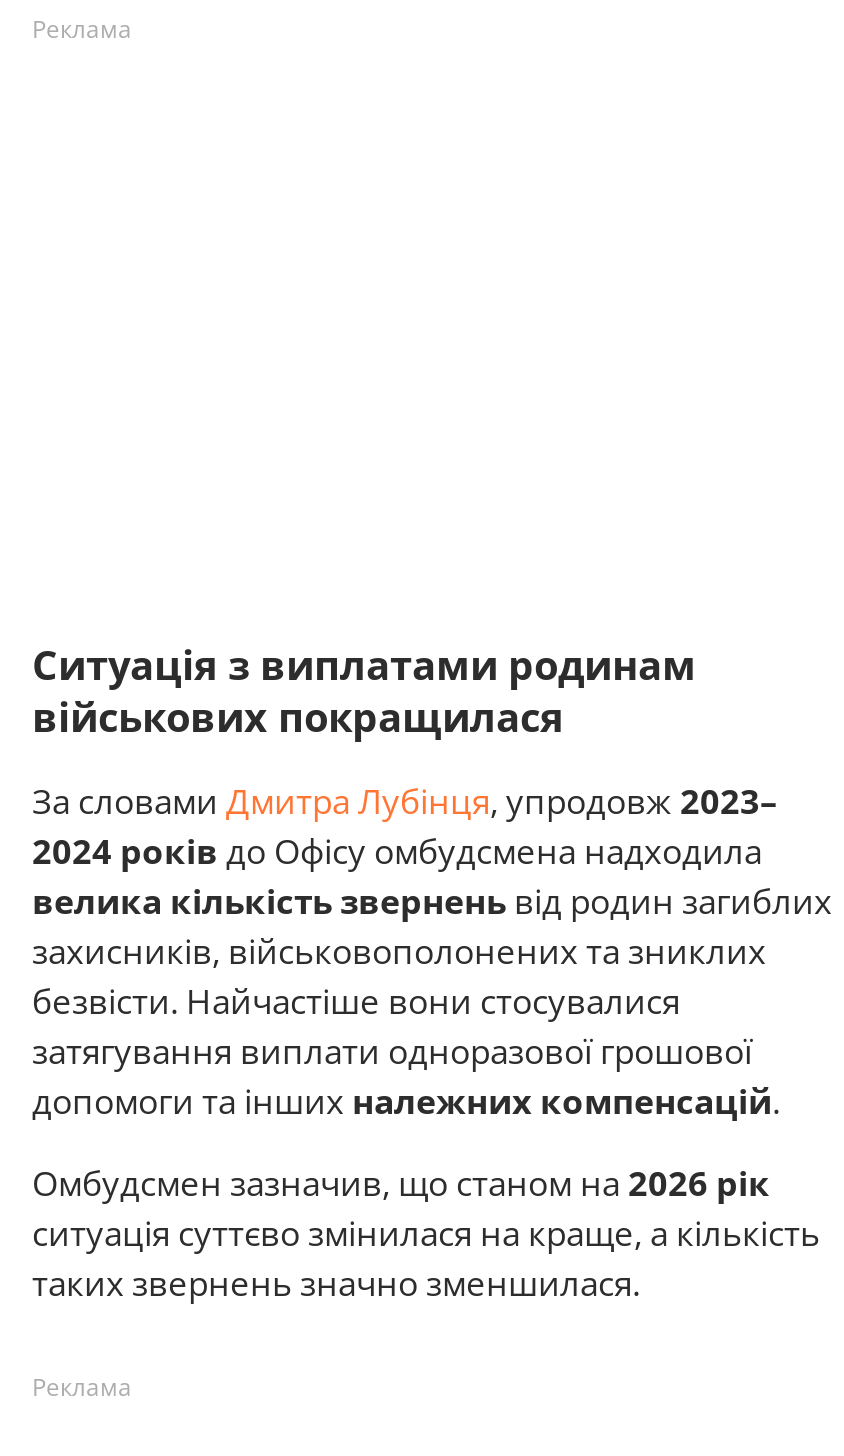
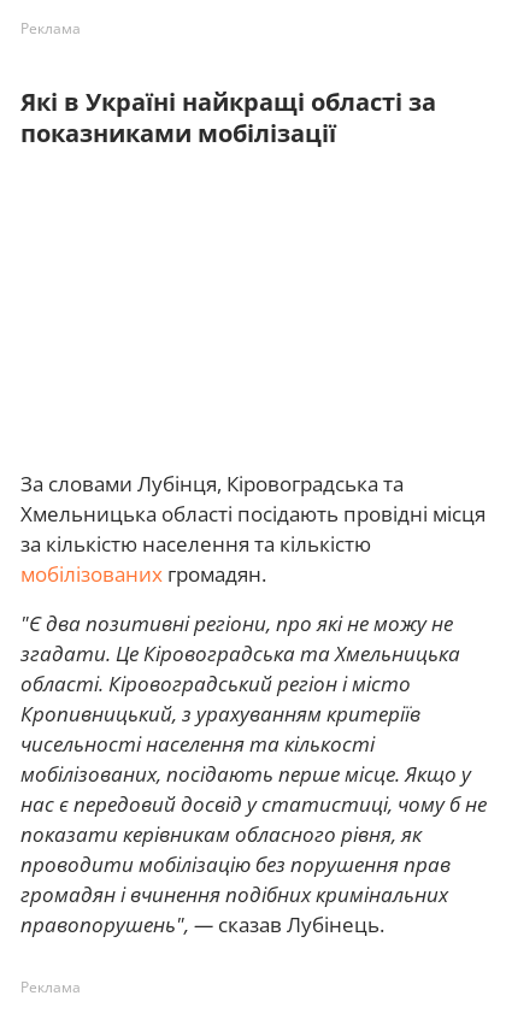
- Ситуація з виплатами родинам
- військових покращилася
+ Які в Україні найкращі області за
+ показниками мобілізації

- За словами Дмитра Лубінця, упродовж 2023–
- 2024 років до Офісу омбудсмена надходила
- велика кількість звернень від родин загиблих
- захисників, військовополонених та зниклих
- безвісти. Найчастіше вони стосувалися
- затягування виплати одноразової грошової
- допомоги та інших належних компенсацій.
+ За словами Лубінця, Кіровоградська та
+ Хмельницька області посідають провідні місця
+ за кількістю населення та кількістю
+ мобілізованих громадян.

- Омбудсмен зазначив, що станом на 2026 рік
- ситуація суттєво змінилася на краще, а кількість
- таких звернень значно зменшилася.
+ "Є два позитивні регіони, про які не можу не
+ згадати. Це Кіровоградська та Хмельницька
+ області. Кіровоградський регіон і місто
+ Кропивницький, з урахуванням критеріїв
+ чисельності населення та кількості
+ мобілізованих, посідають перше місце. Якщо у
+ нас є передовий досвід у статистиці, чому б не
+ показати керівникам обласного рівня, як
+ проводити мобілізацію без порушення прав
+ громадян і вчинення подібних кримінальних
+ правопорушень", — сказав Лубінець.
